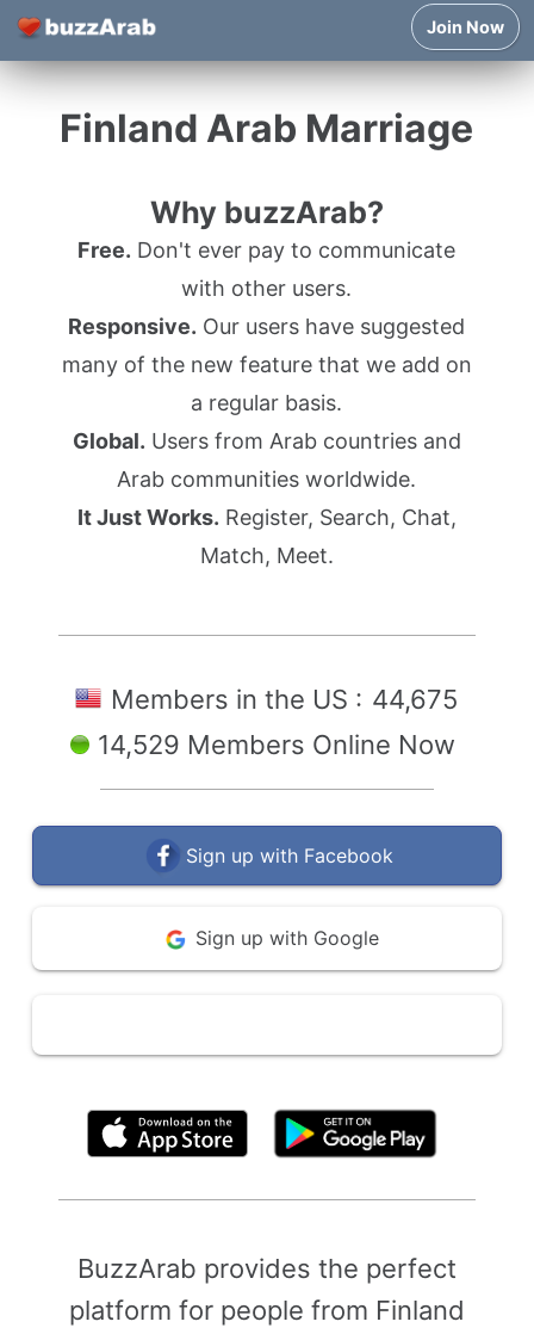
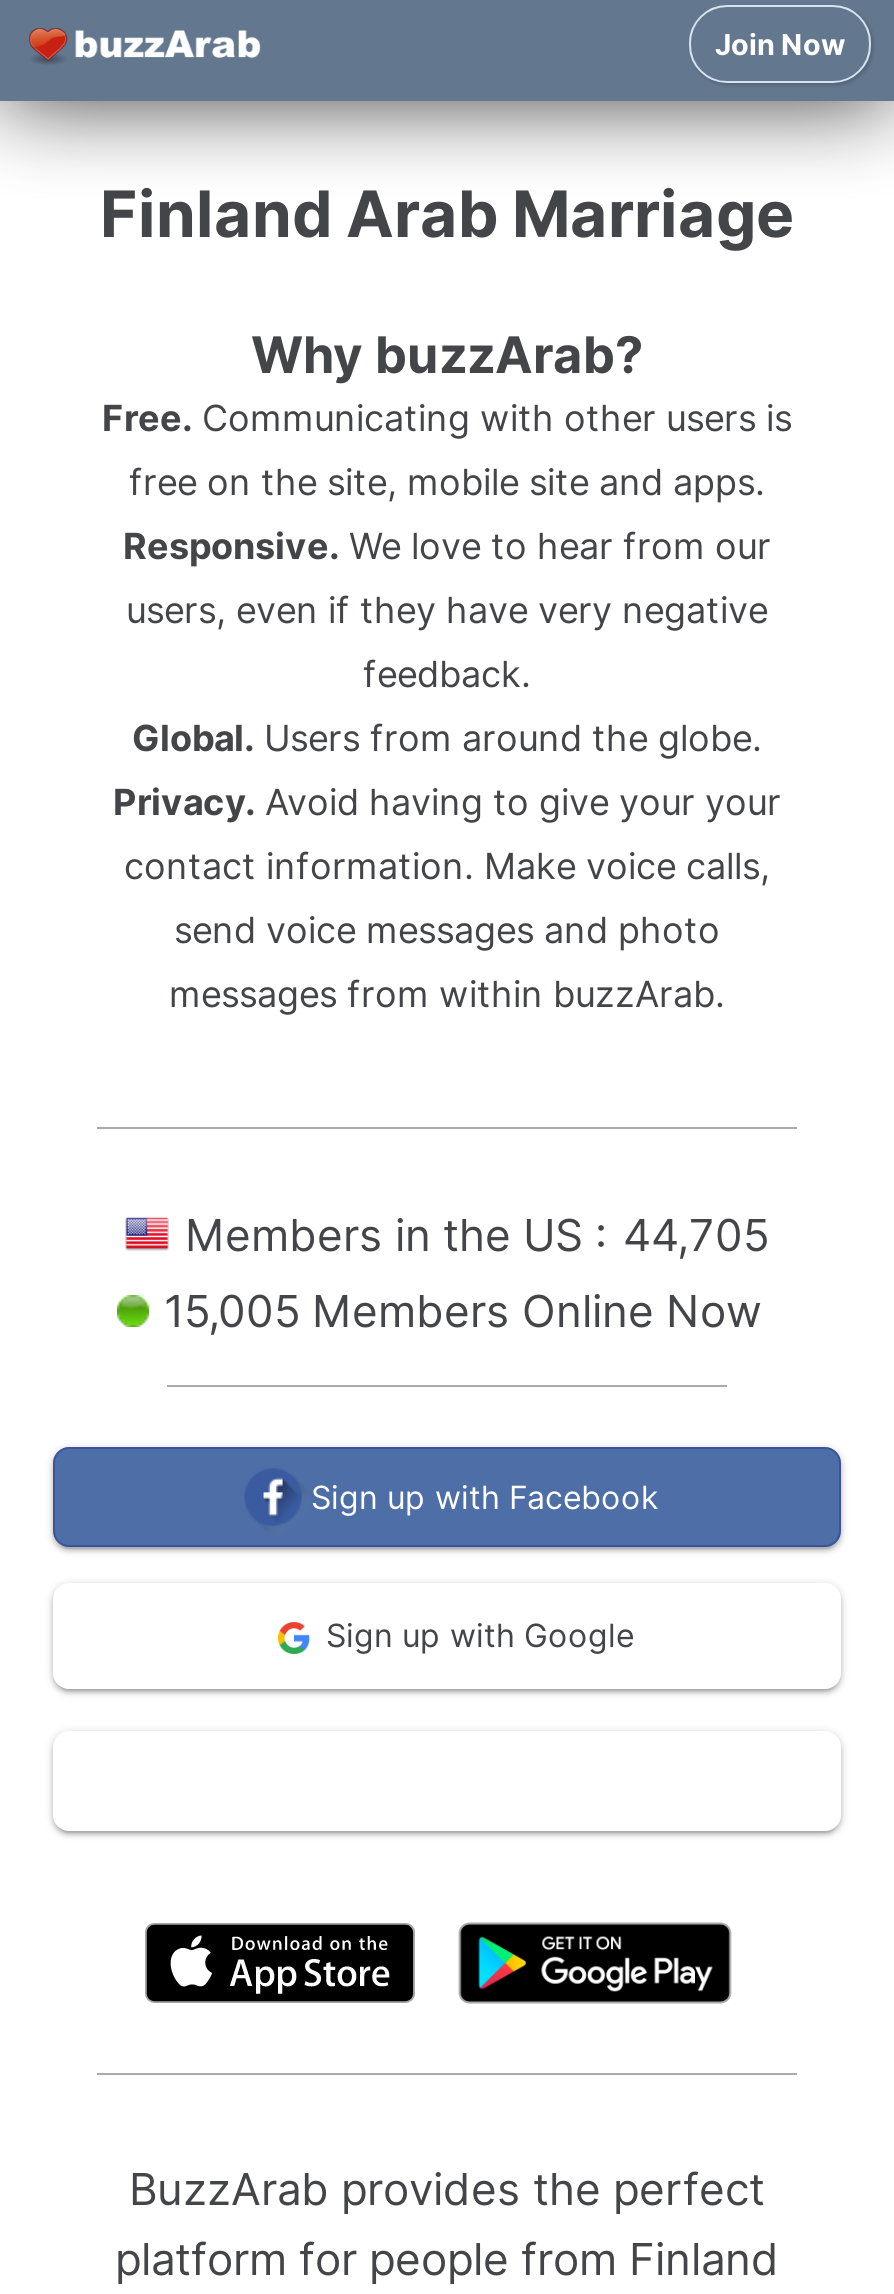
- Free. Don't ever pay to communicate
- with other users.
- Responsive. Our users have suggested
- many of the new feature that we add on
- a regular basis.
- Global. Users from Arab countries and
- Arab communities worldwide.
- It Just Works. Register, Search, Chat,
- Match, Meet.
+ Free. Communicating with other users is
+ free on the site, mobile site and apps.
+ Responsive. We love to hear from our
+ users, even if they have very negative
+ feedback.
+ Global. Users from around the globe.
+ Privacy. Avoid having to give your your
+ contact information. Make voice calls,
+ send voice messages and photo
+ messages from within buzzArab.

- Members in the US : 44,675
- 14,529 Members Online Now
+ Members in the US : 44,705
+ 15,005 Members Online Now
